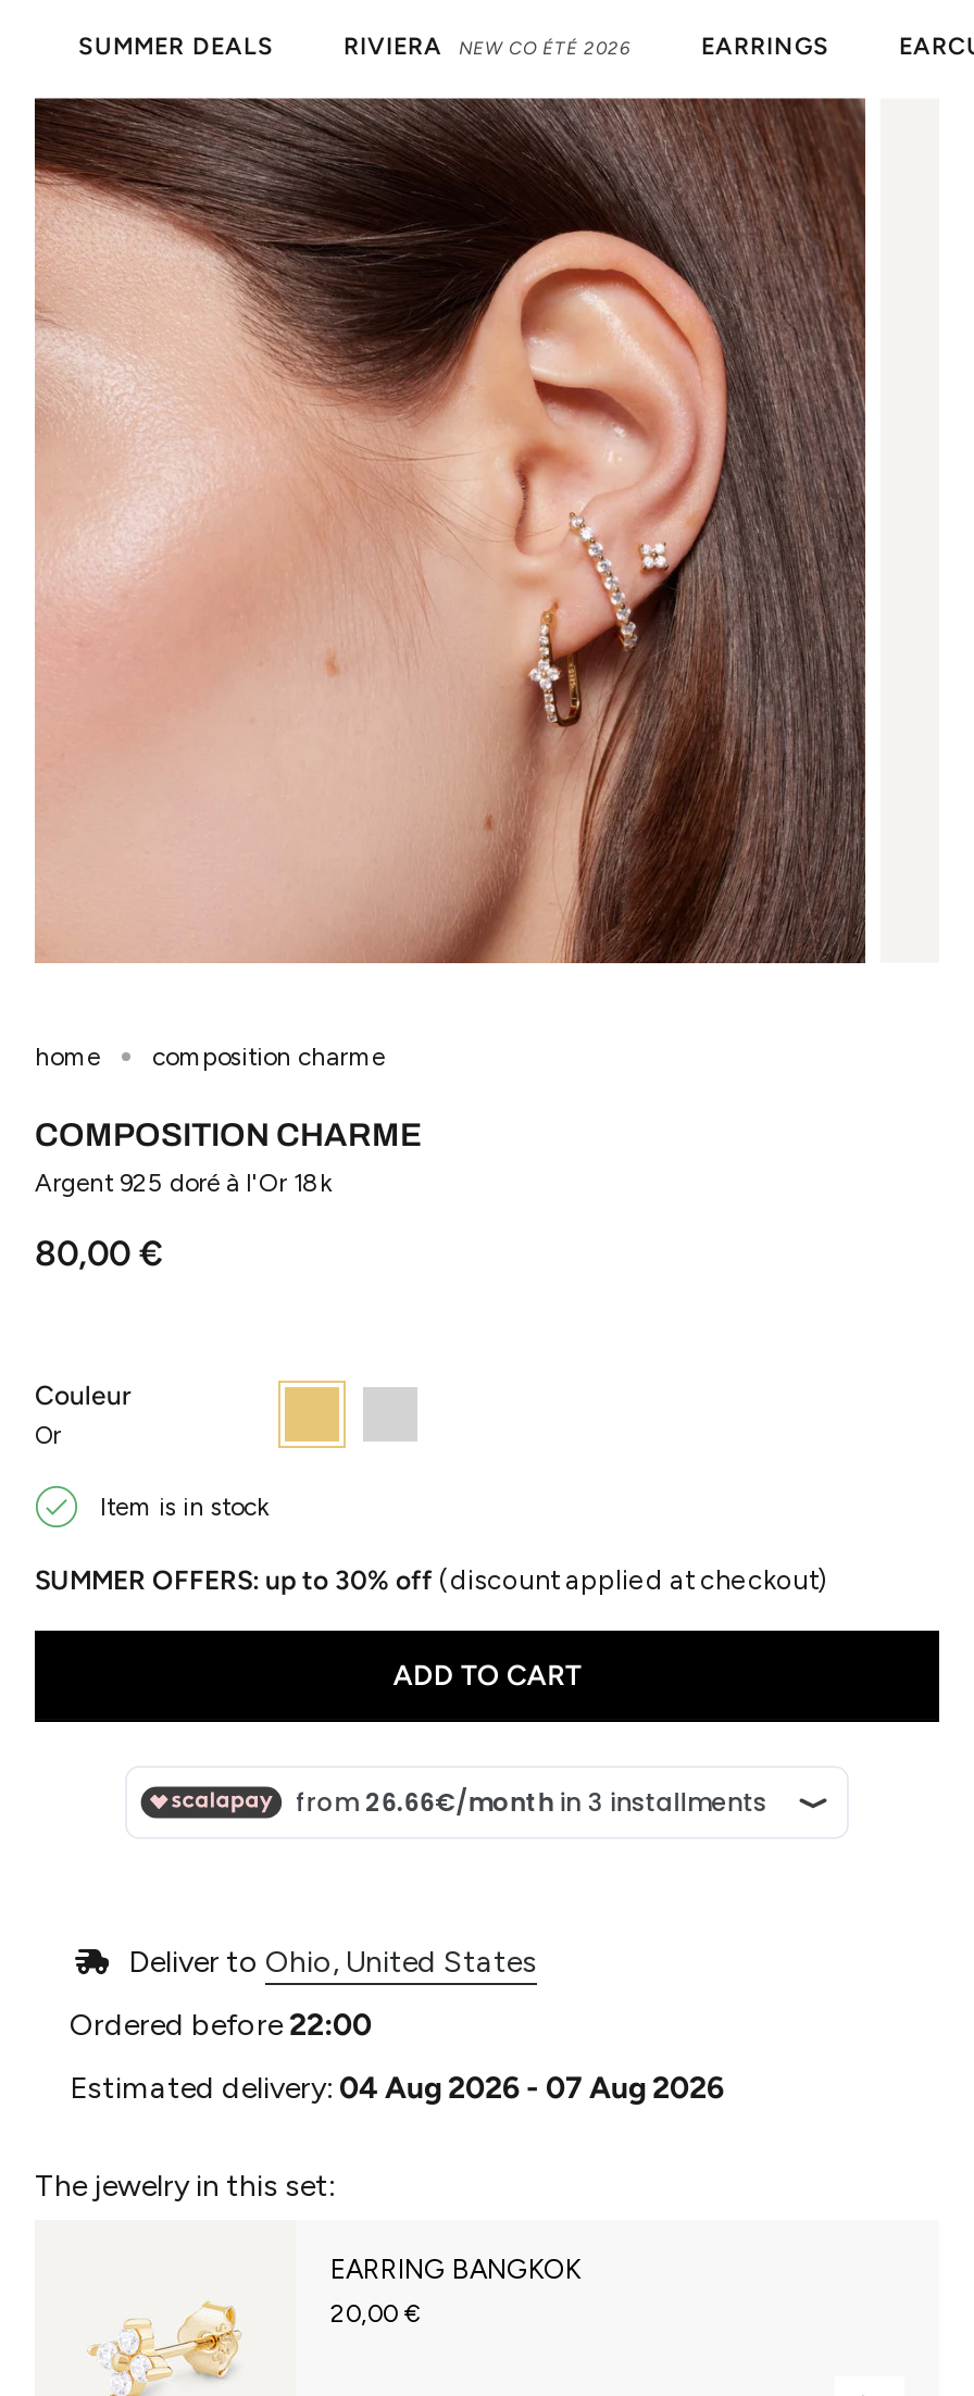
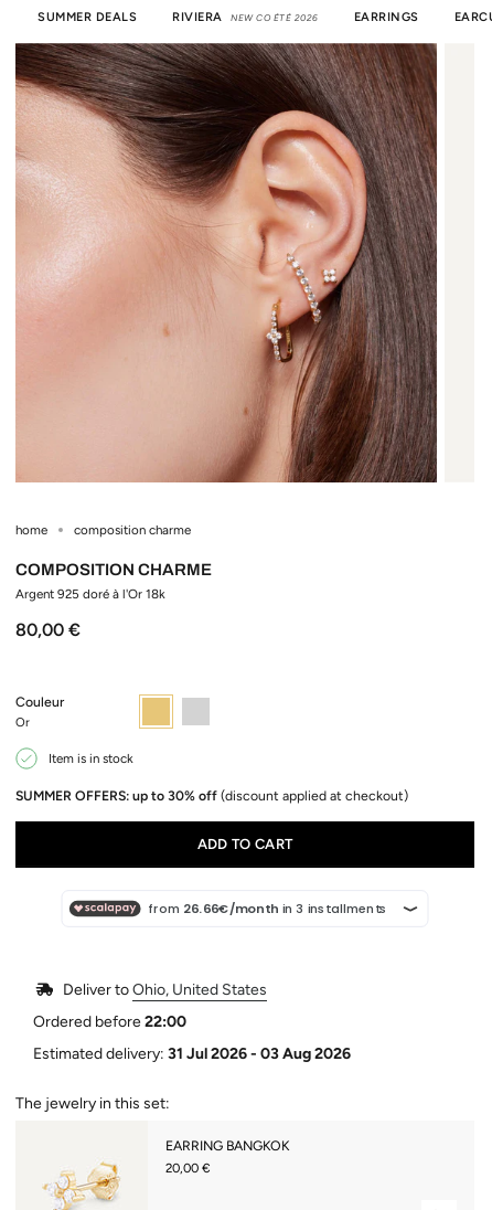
- Estimated delivery: 04 Aug 2026 - 07 Aug 2026
+ Estimated delivery: 31 Jul 2026 - 03 Aug 2026
